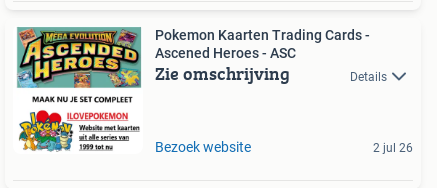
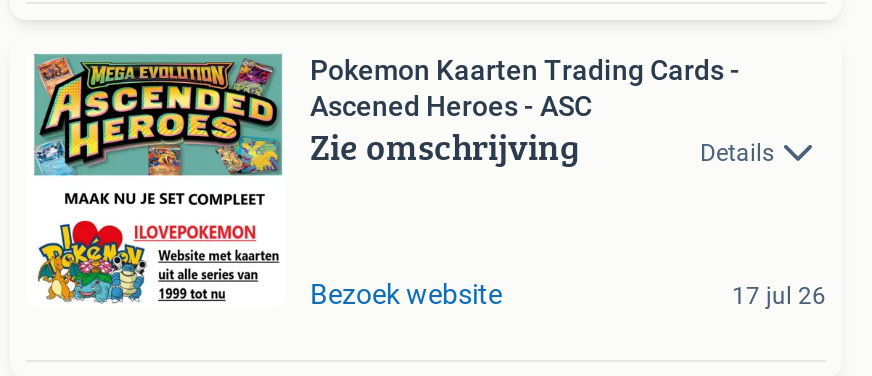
- 2 jul 26
+ 17 jul 26
